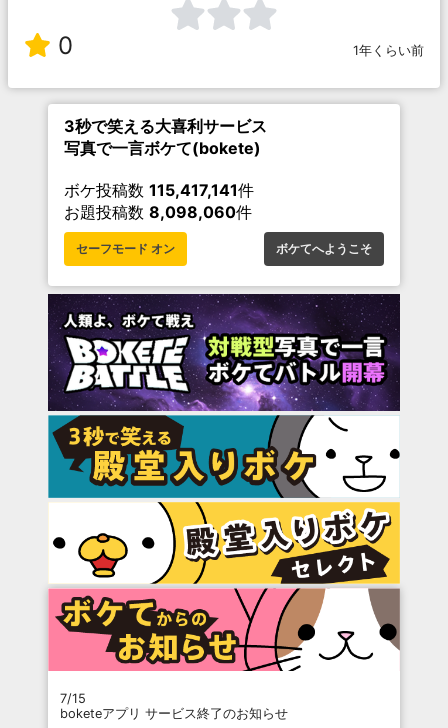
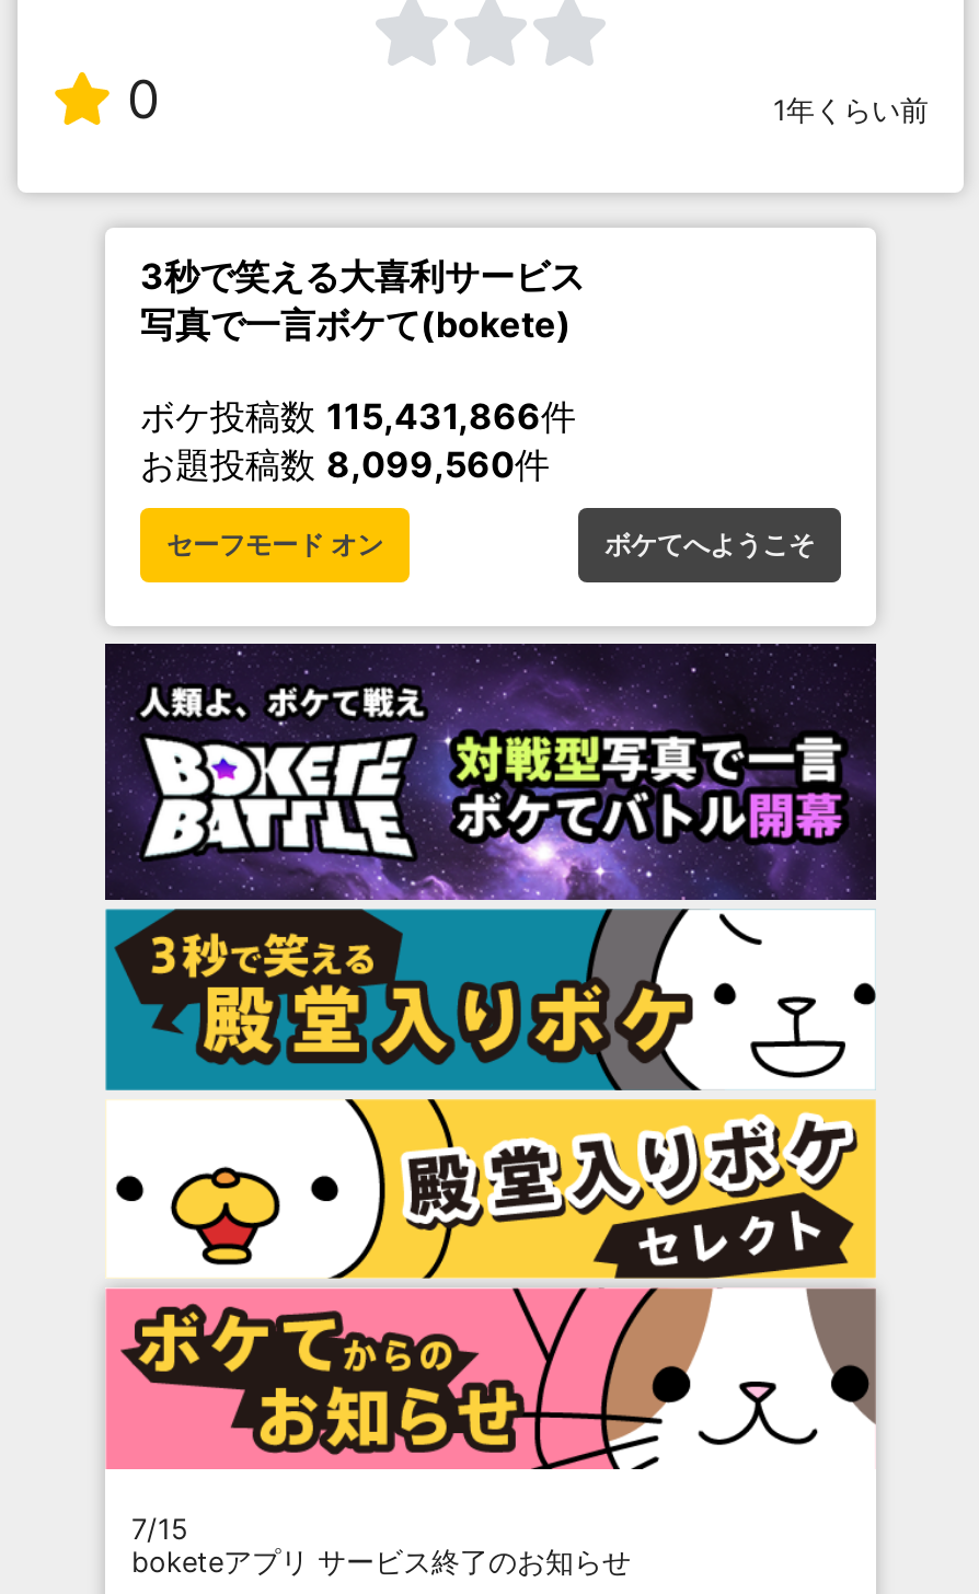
- ボケ投稿数115,417,141件
+ ボケ投稿数115,431,866件

- お題投稿数8,098,060件
+ お題投稿数8,099,560件
